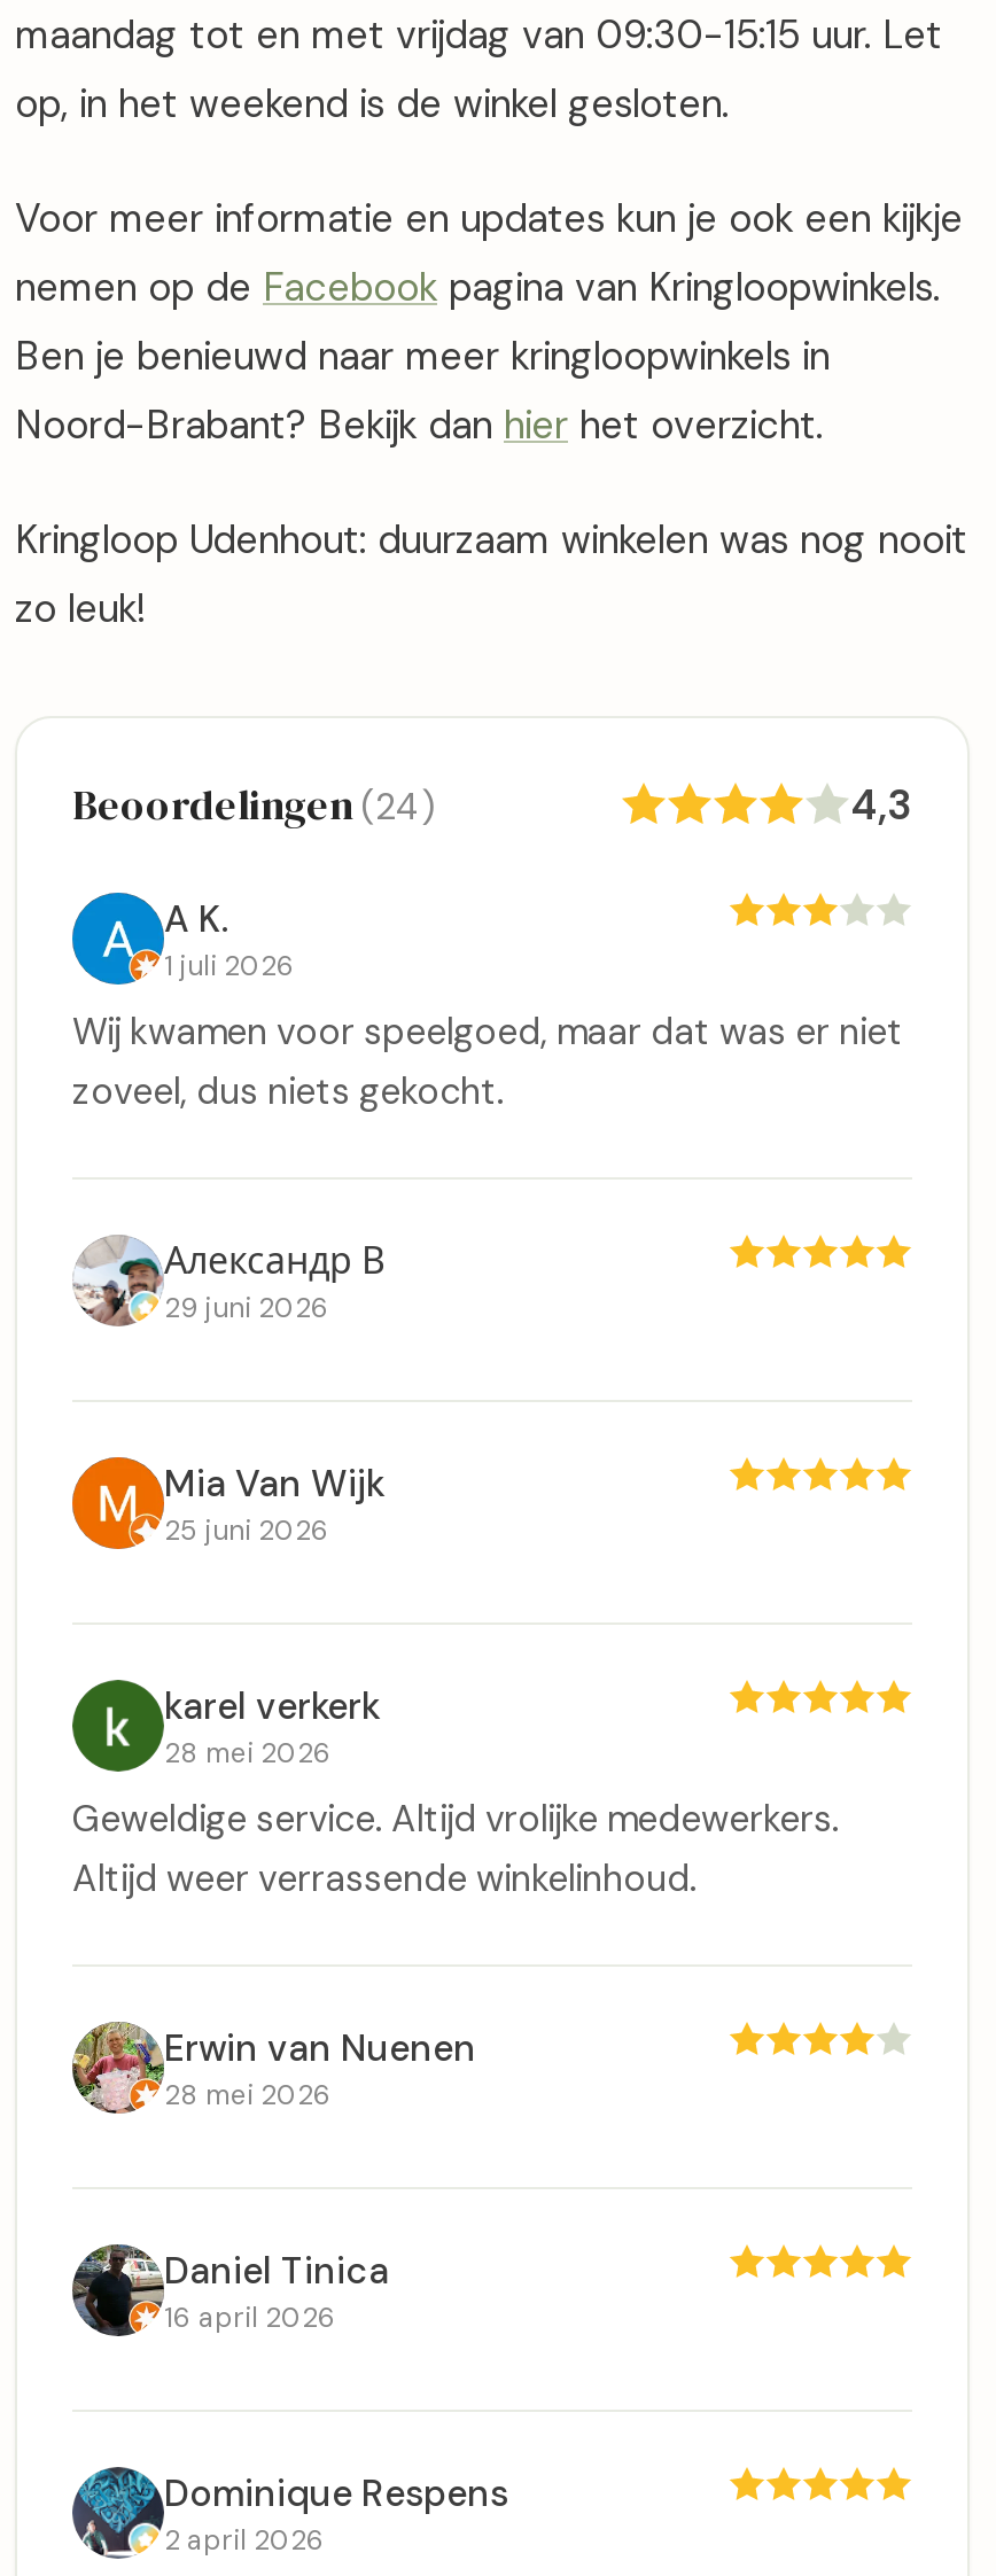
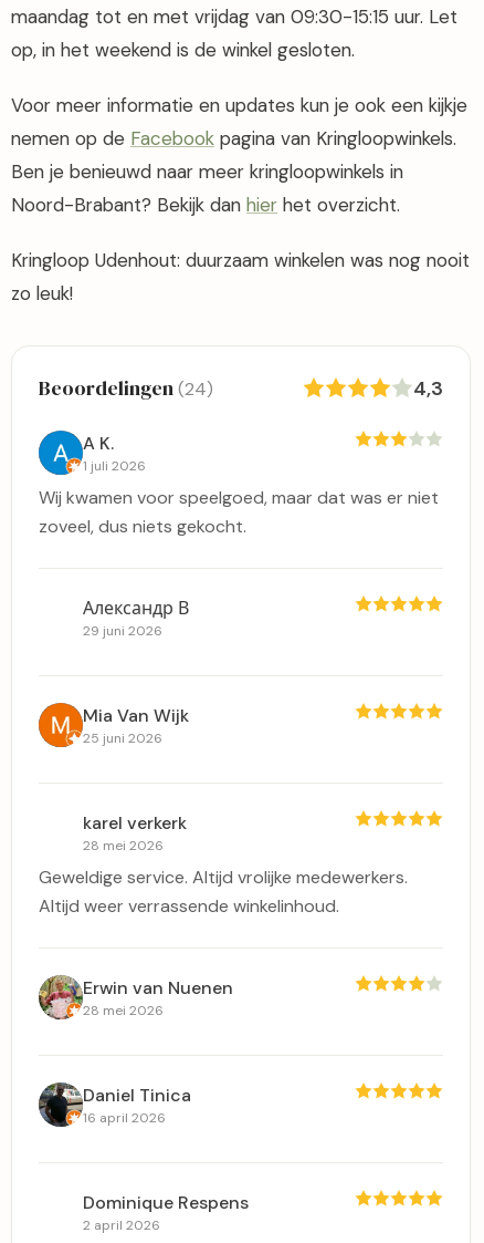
- [image]

- [image]

- [image]
